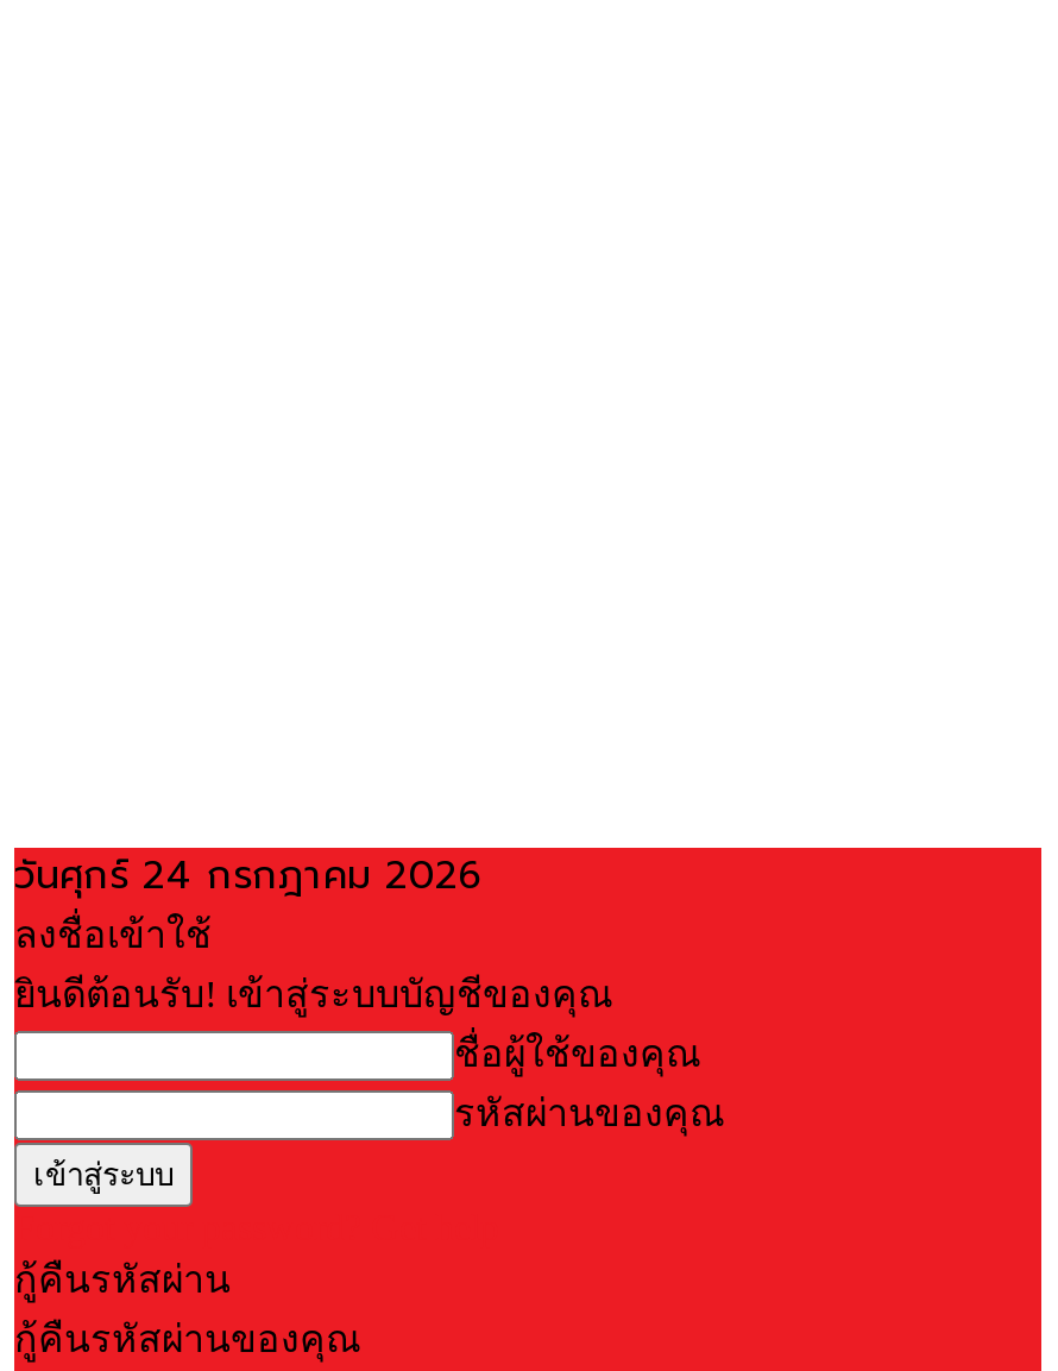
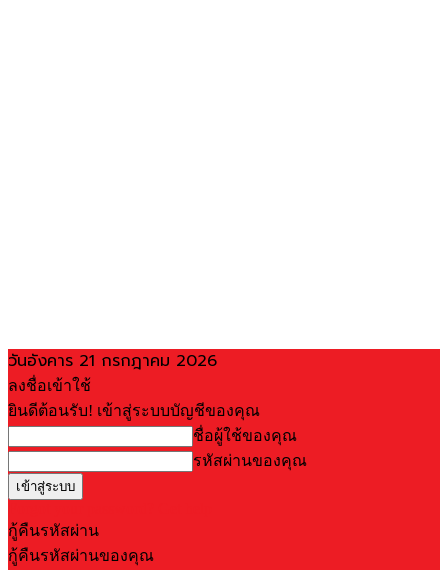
- วันศุกร์ 24 กรกฎาคม 2026
+ วันอังคาร 21 กรกฎาคม 2026
